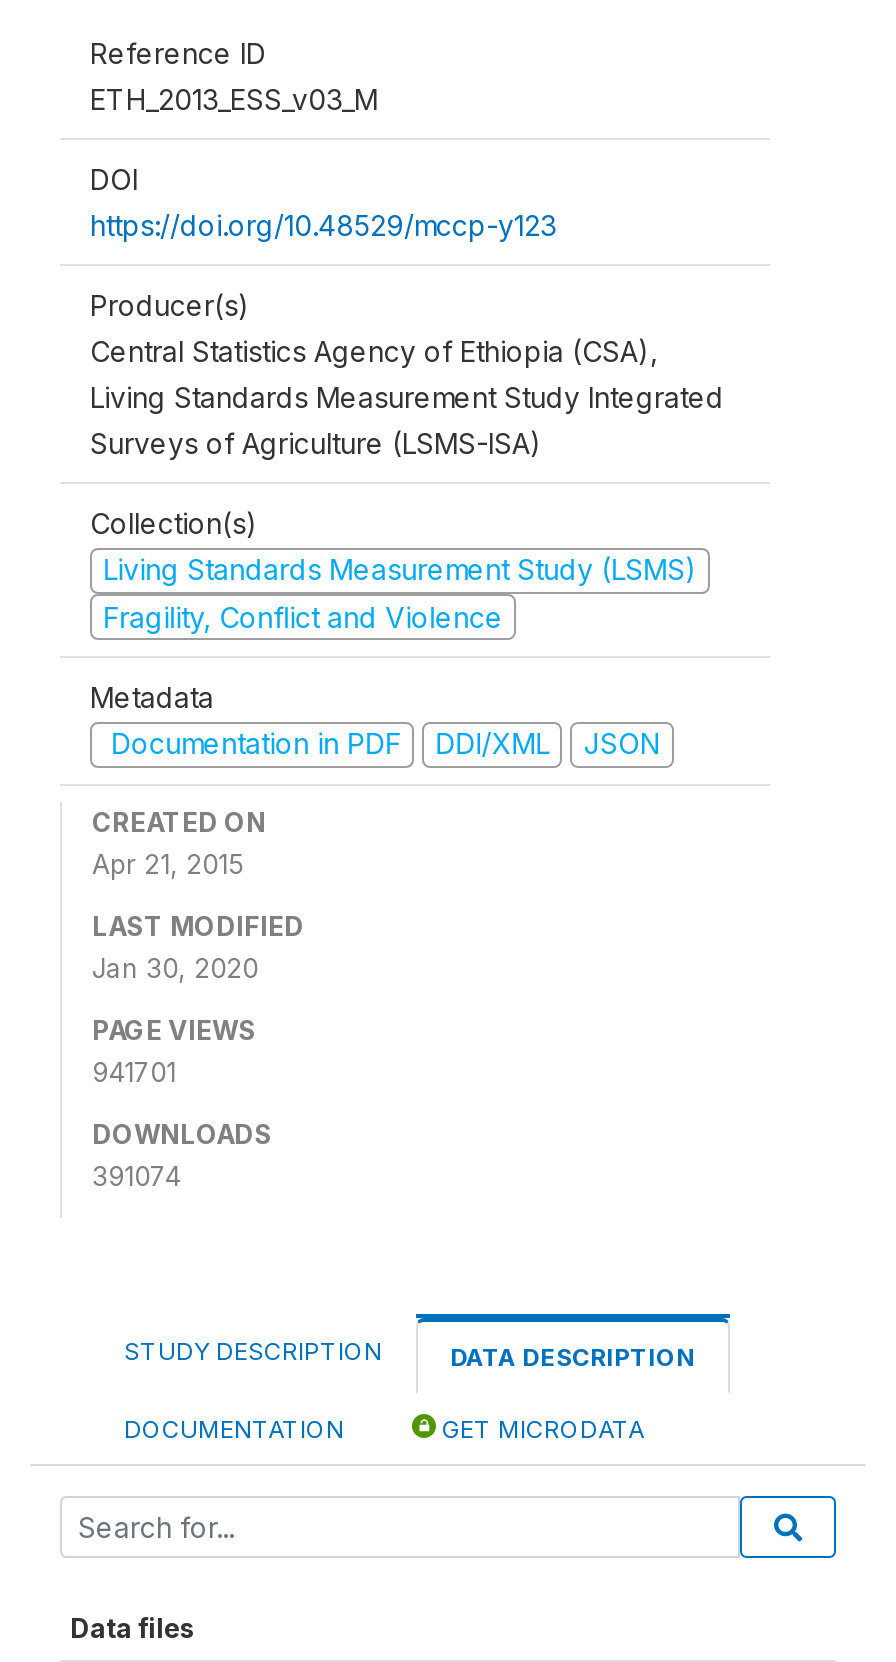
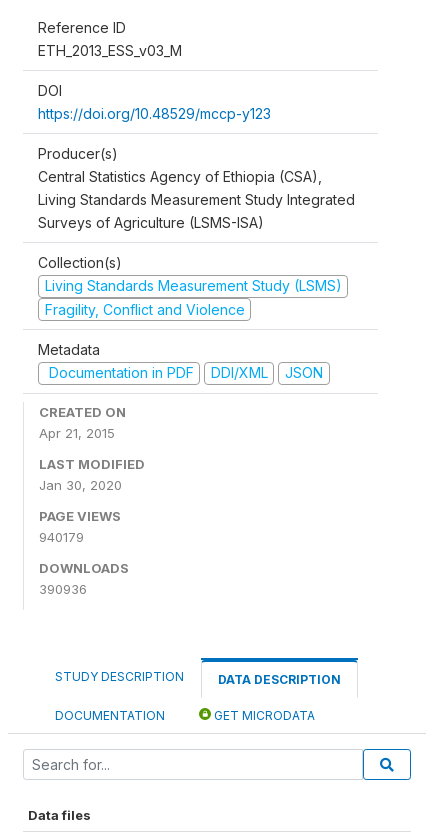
- 941701
+ 940179

- 391074
+ 390936
